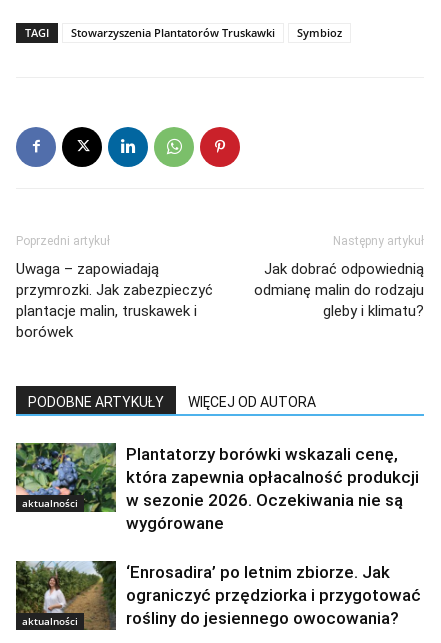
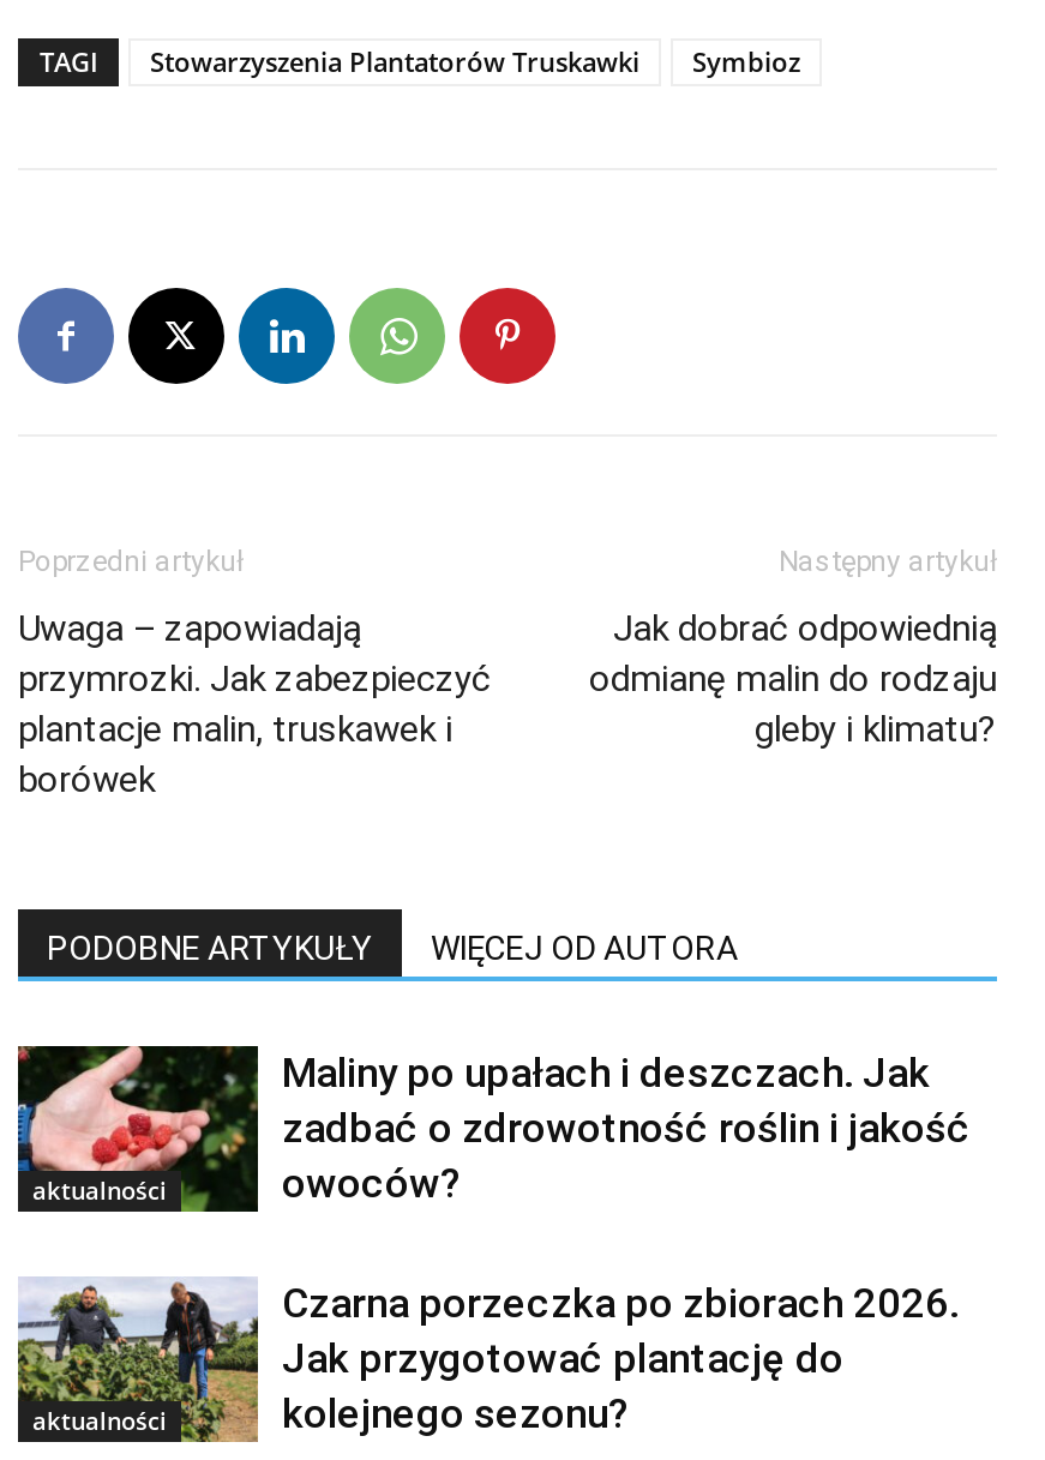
- [image]
- Plantatorzy borówki wskazali cenę,
- która zapewnia opłacalność produkcji
- w sezonie 2026. Oczekiwania nie są
- wygórowane
+ [image]
+ Maliny po upałach i deszczach. Jak
+ zadbać o zdrowotność roślin i jakość
+ owoców?

- [image]
- ‘Enrosadira’ po letnim zbiorze. Jak
- ograniczyć przędziorka i przygotować
- rośliny do jesiennego owocowania?
+ [image]
+ Czarna porzeczka po zbiorach 2026.
+ Jak przygotować plantację do
+ kolejnego sezonu?
